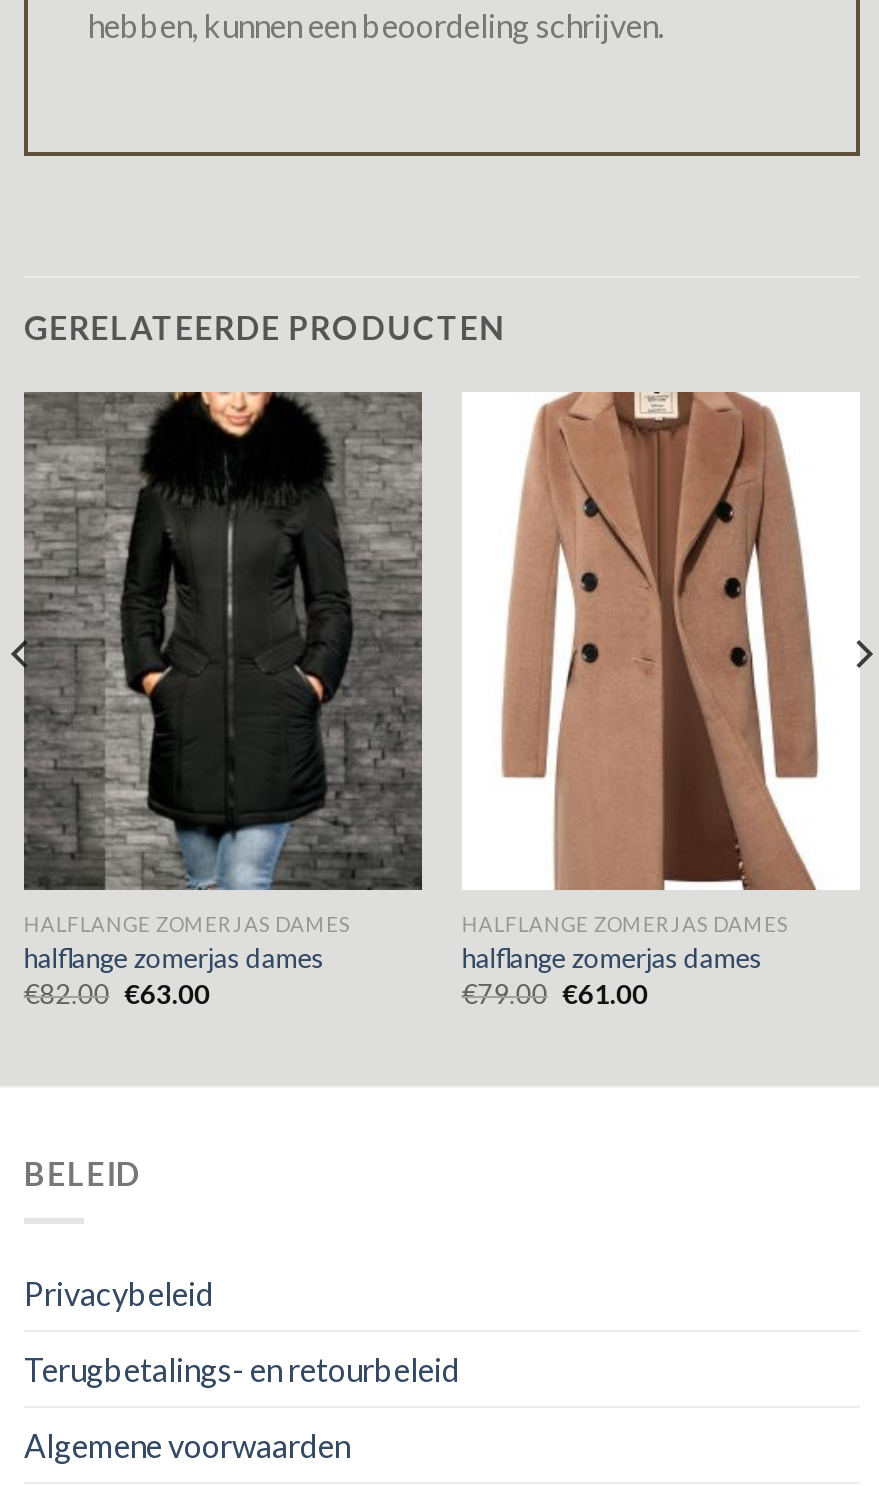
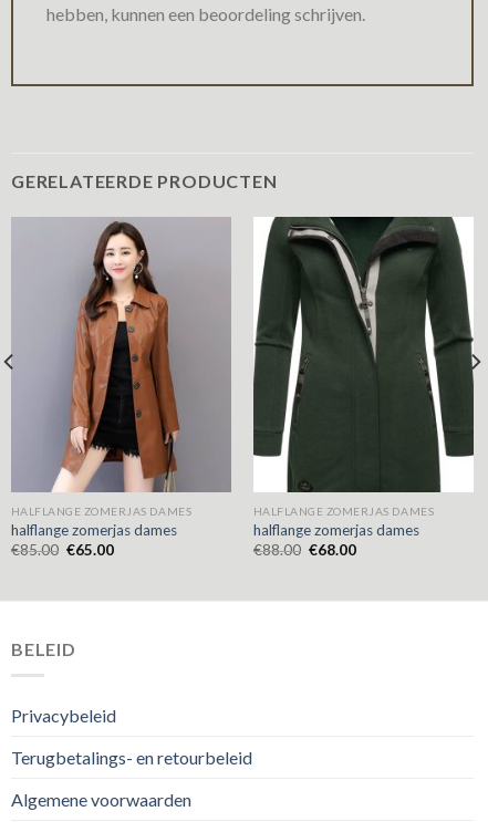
- [image]
+ [image]

- [image]
+ [image]

- €82.00 €63.00
+ €85.00 €65.00

- €79.00 €61.00
+ €88.00 €68.00
